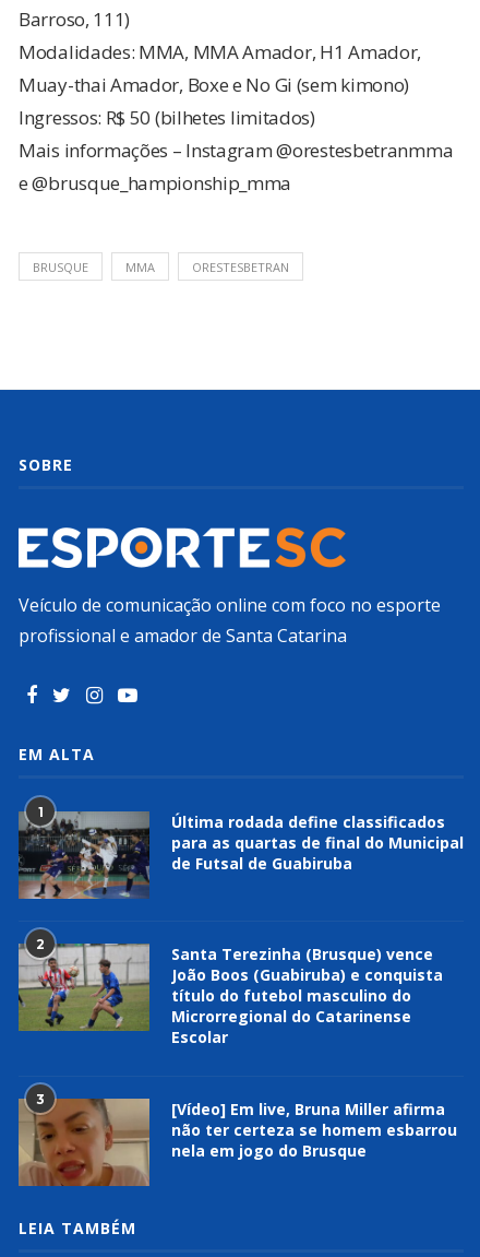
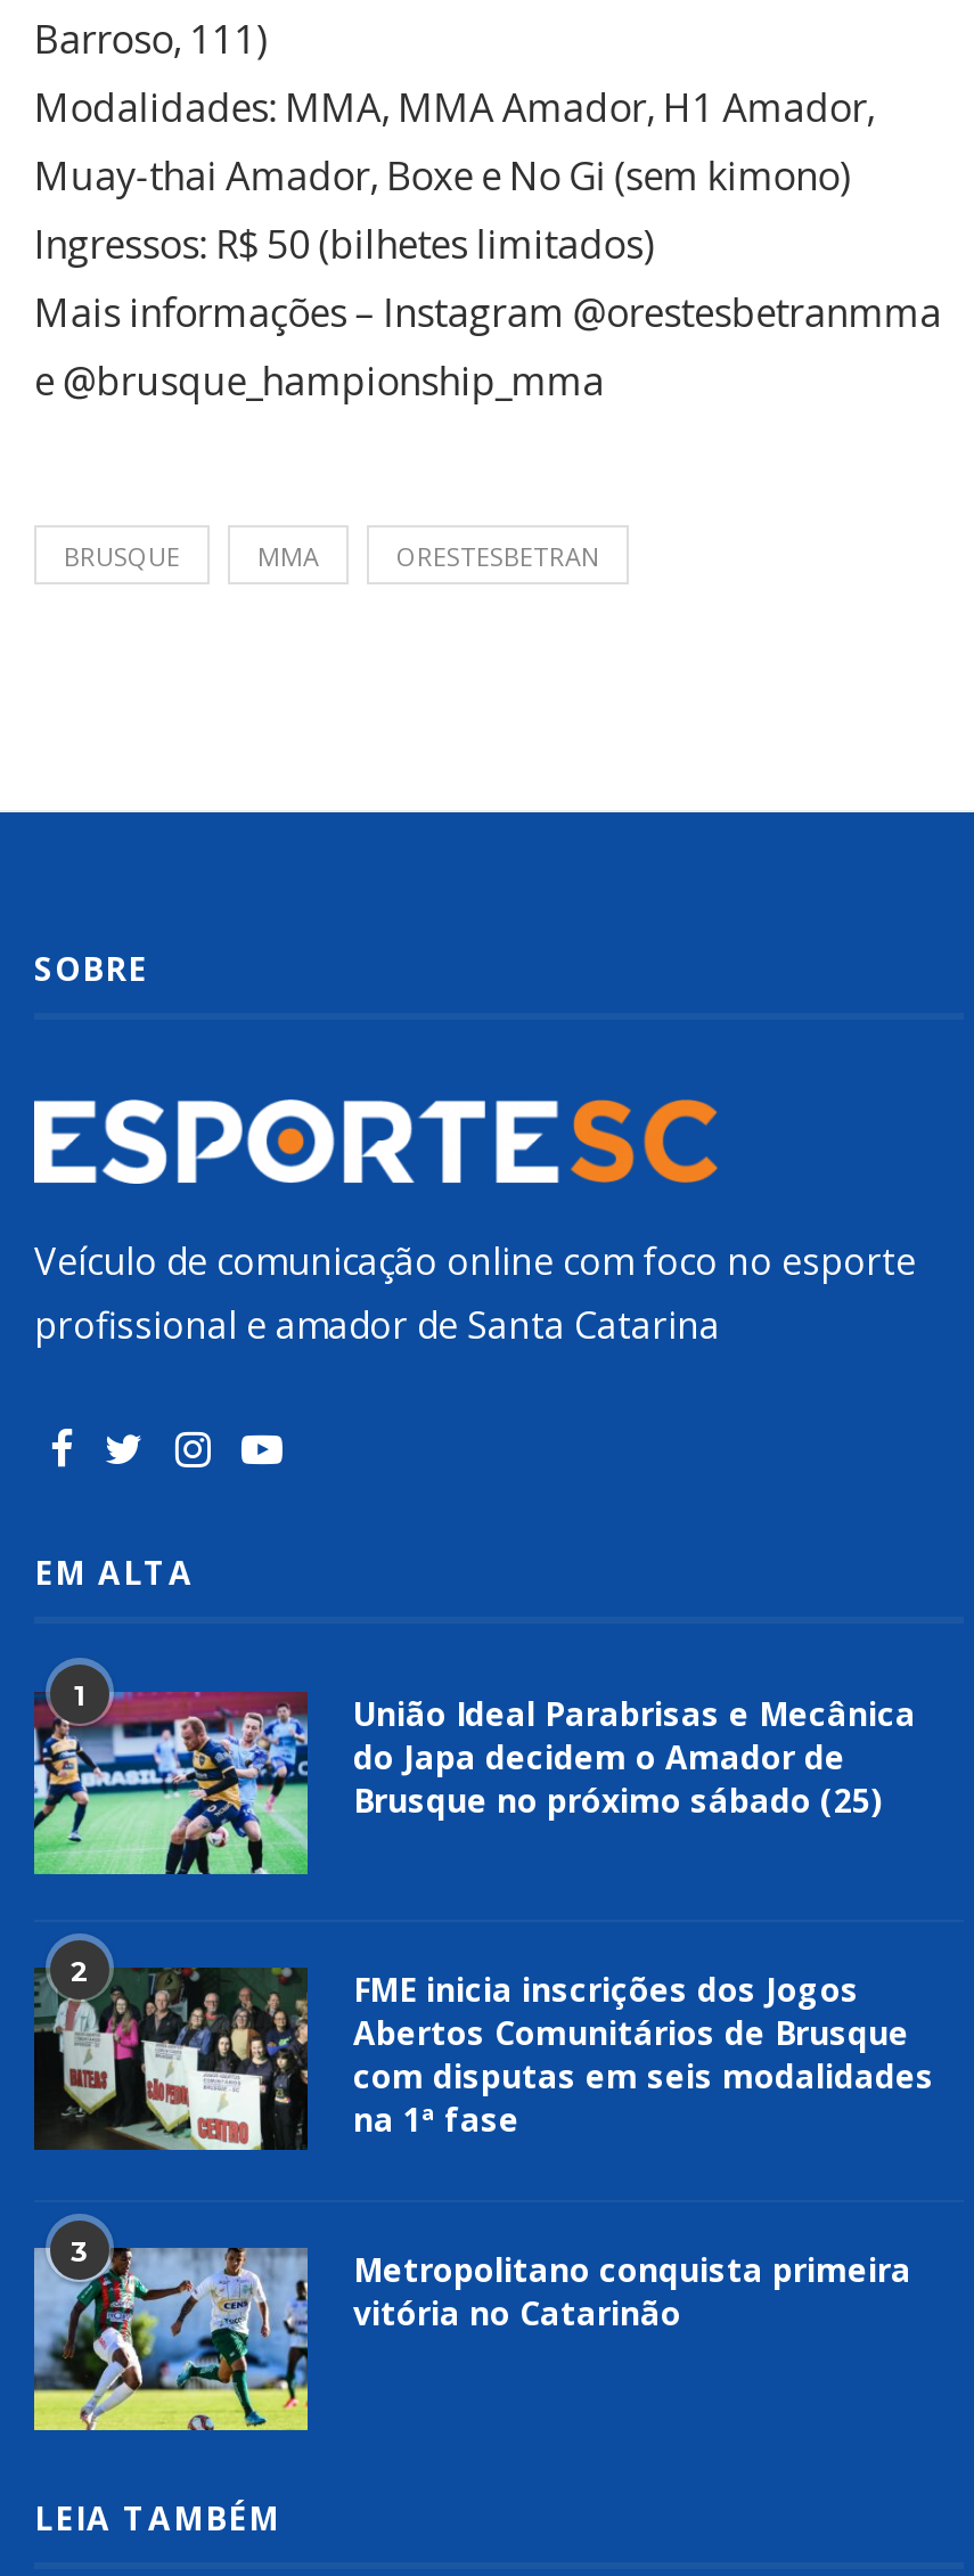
- [image]
- Última rodada define classificados
- para as quartas de final do Municipal
- de Futsal de Guabiruba
+ [image]
+ União Ideal Parabrisas e Mecânica
+ do Japa decidem o Amador de
+ Brusque no próximo sábado (25)

- [image]
- Santa Terezinha (Brusque) vence
- João Boos (Guabiruba) e conquista
- título do futebol masculino do
- Microrregional do Catarinense
- Escolar
+ [image]
+ FME inicia inscrições dos Jogos
+ Abertos Comunitários de Brusque
+ com disputas em seis modalidades
+ na 1ª fase

- [image]
- [Vídeo] Em live, Bruna Miller afirma
- não ter certeza se homem esbarrou
- nela em jogo do Brusque
+ [image]
+ Metropolitano conquista primeira
+ vitória no Catarinão
